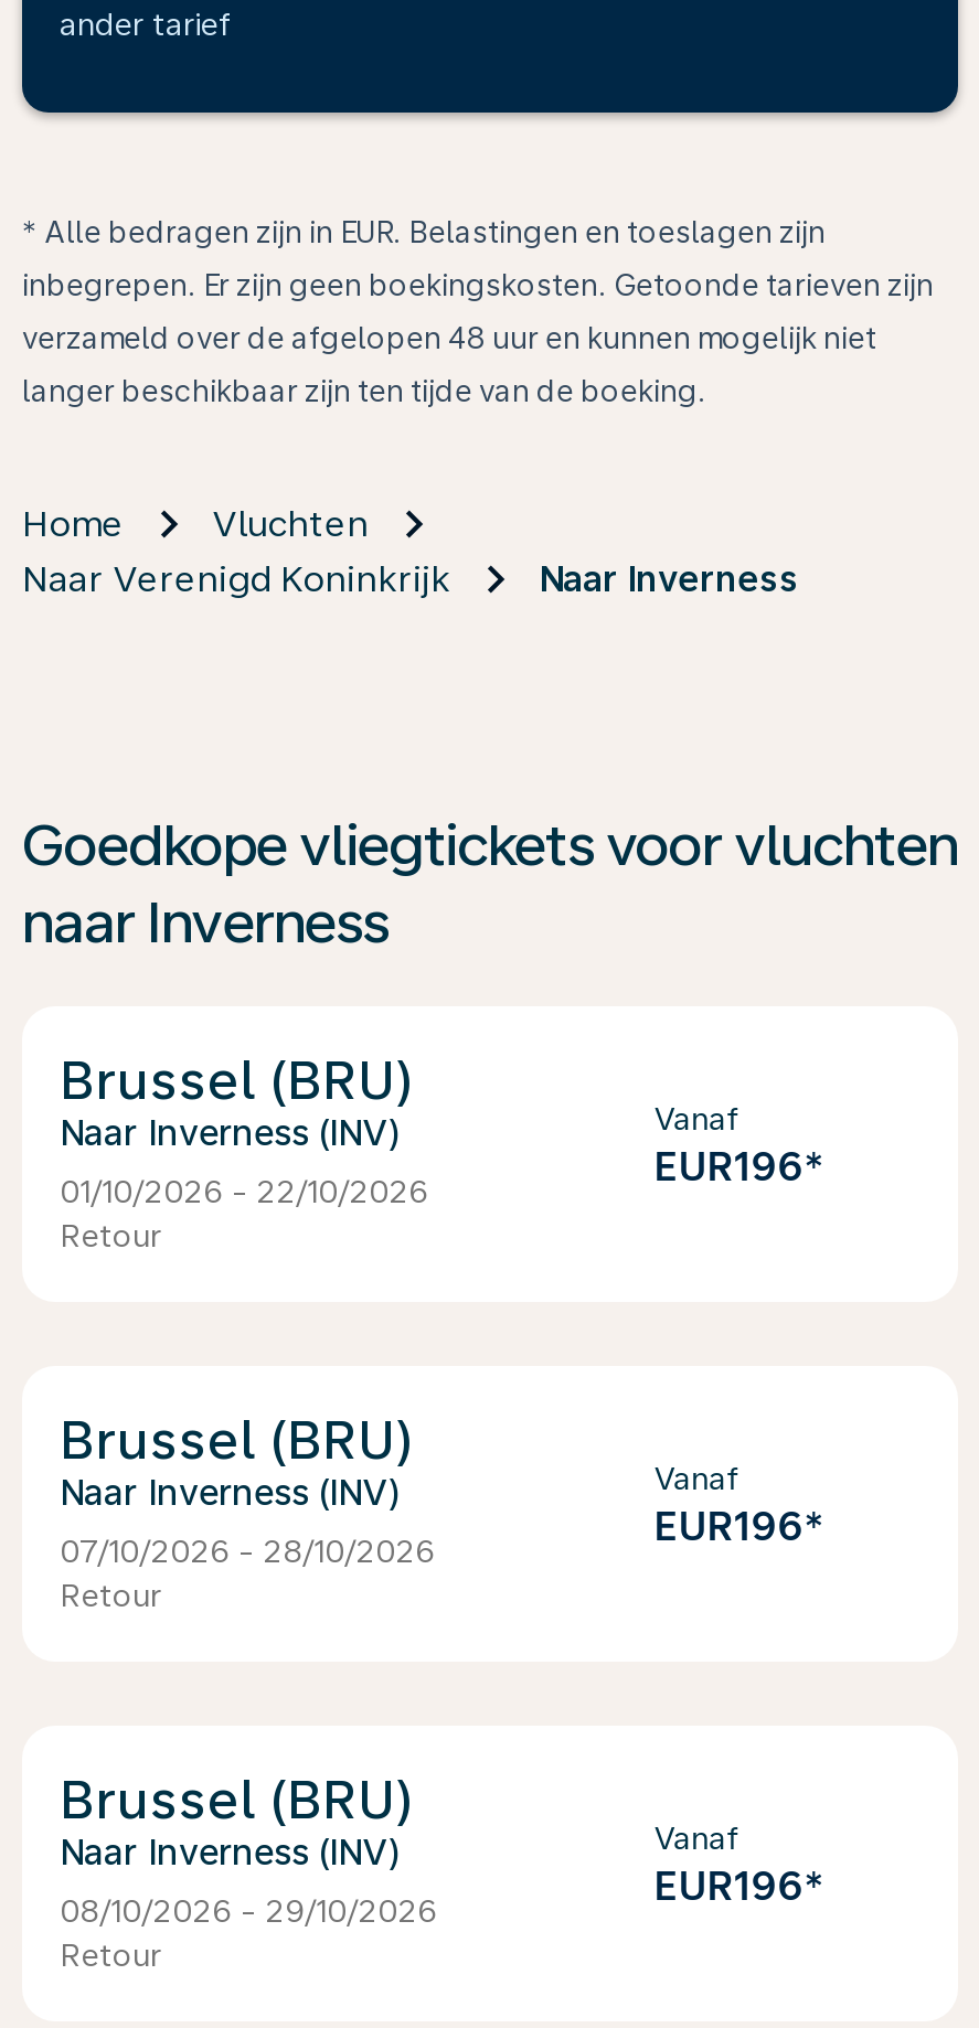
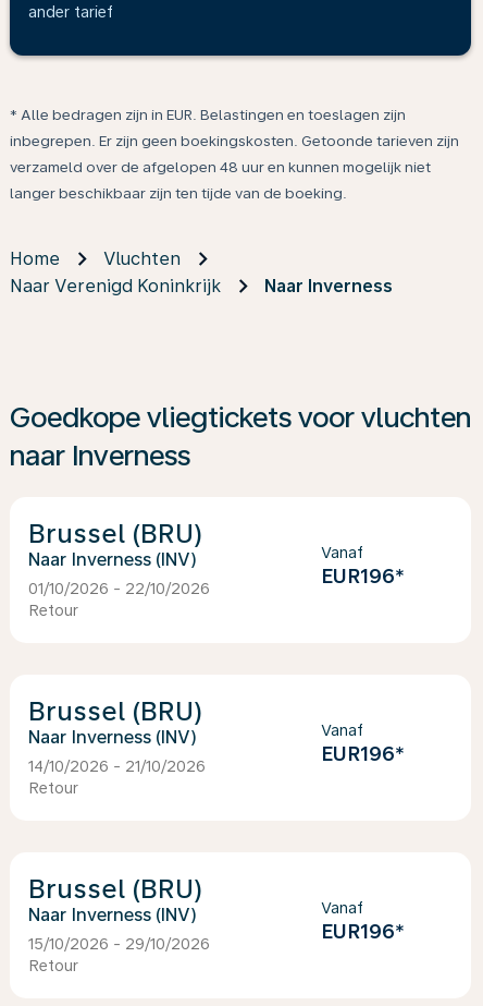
- 07/10/2026 - 28/10/2026
+ 14/10/2026 - 21/10/2026

- 08/10/2026 - 29/10/2026
+ 15/10/2026 - 29/10/2026
